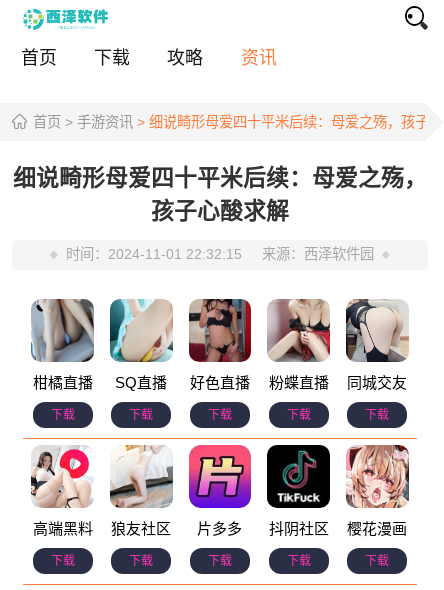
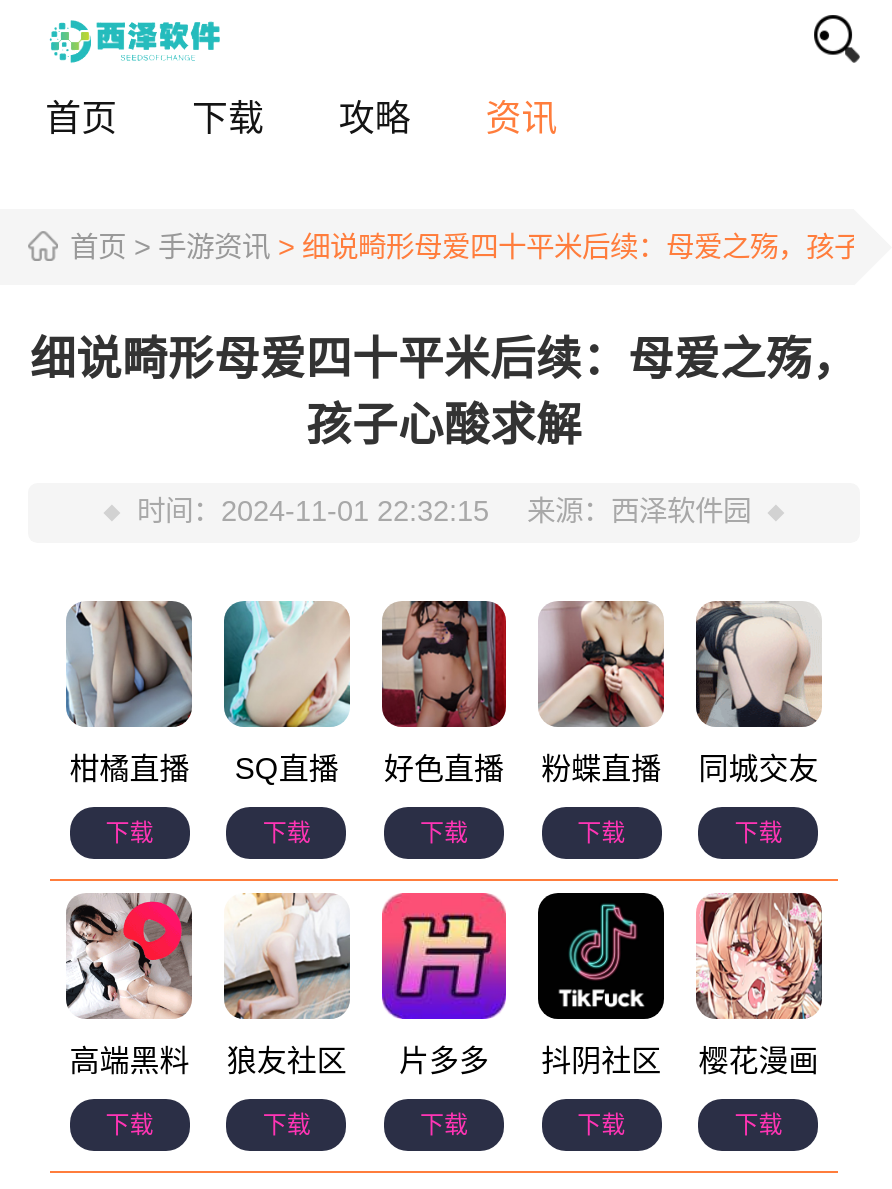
- [image]
+ [image]
